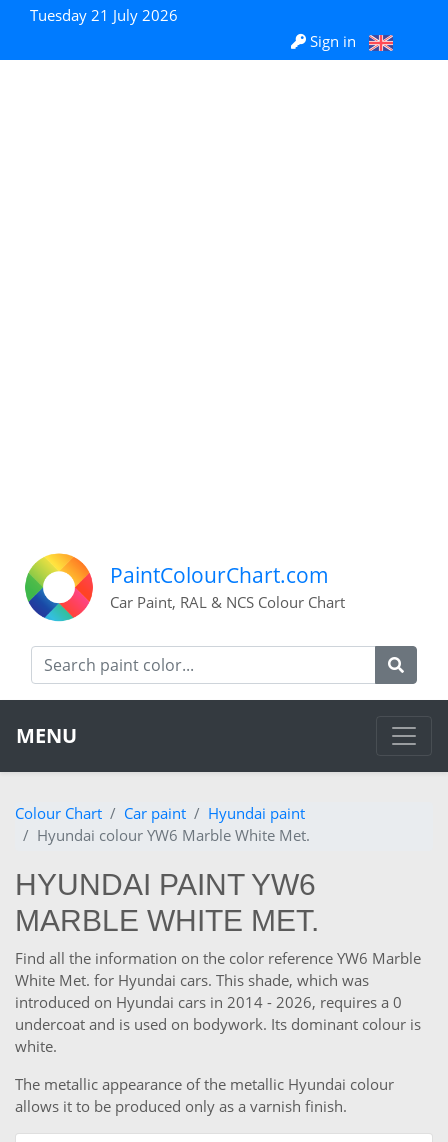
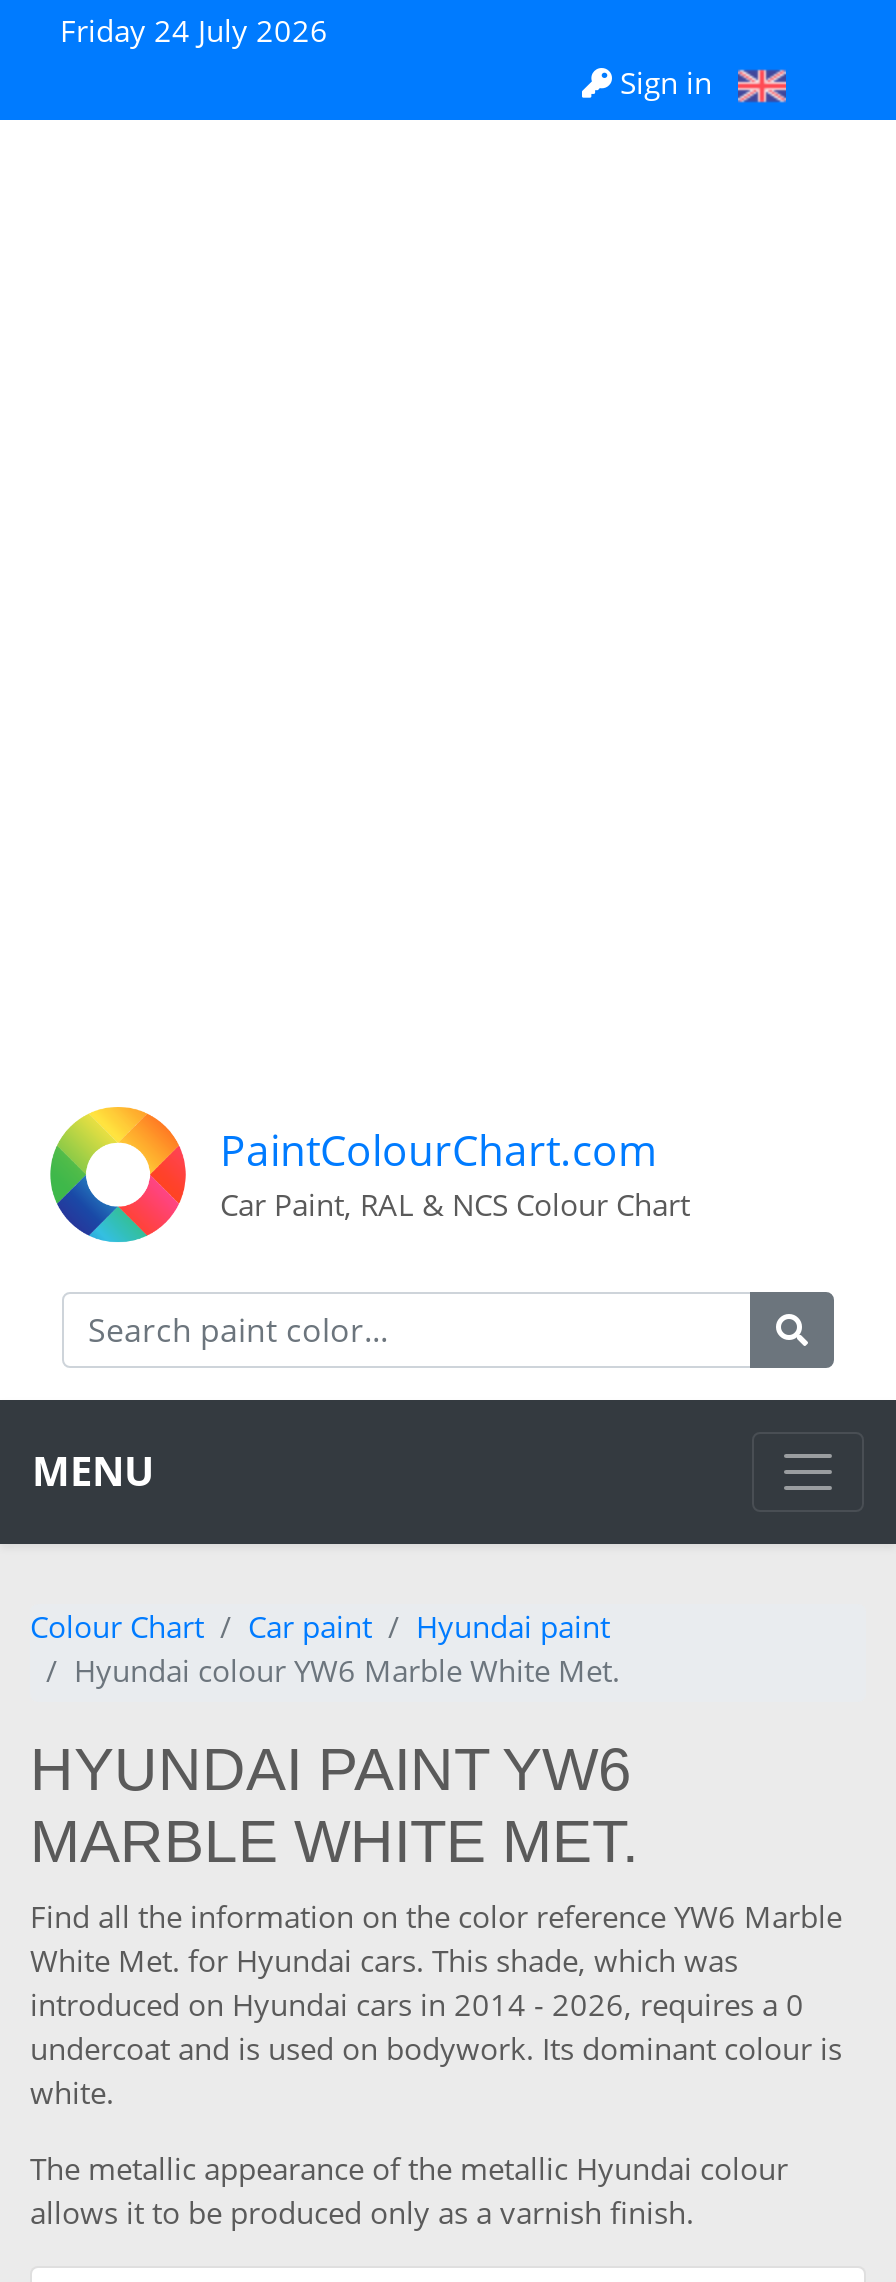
- Tuesday 21 July 2026
+ Friday 24 July 2026
